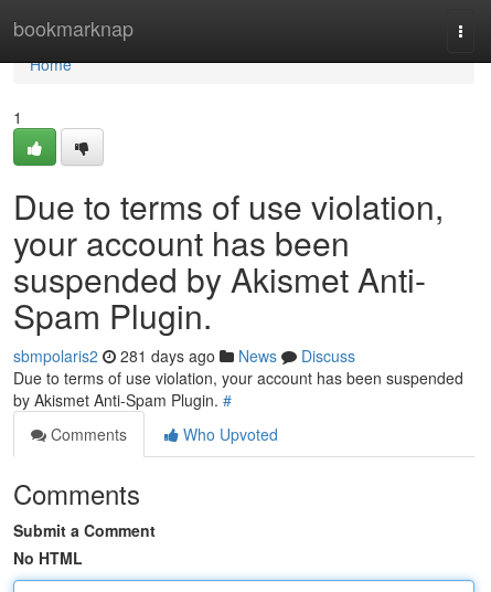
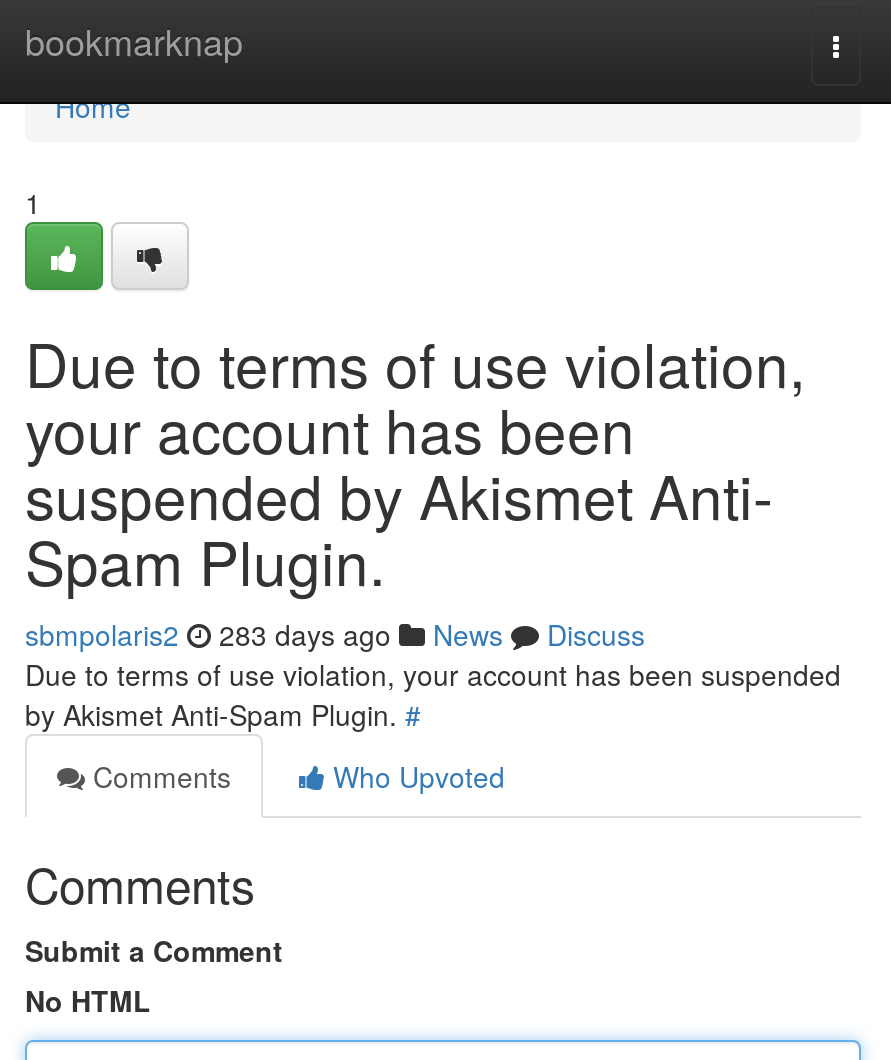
- sbmpolaris2 281 days ago News Discuss
+ sbmpolaris2 283 days ago News Discuss
